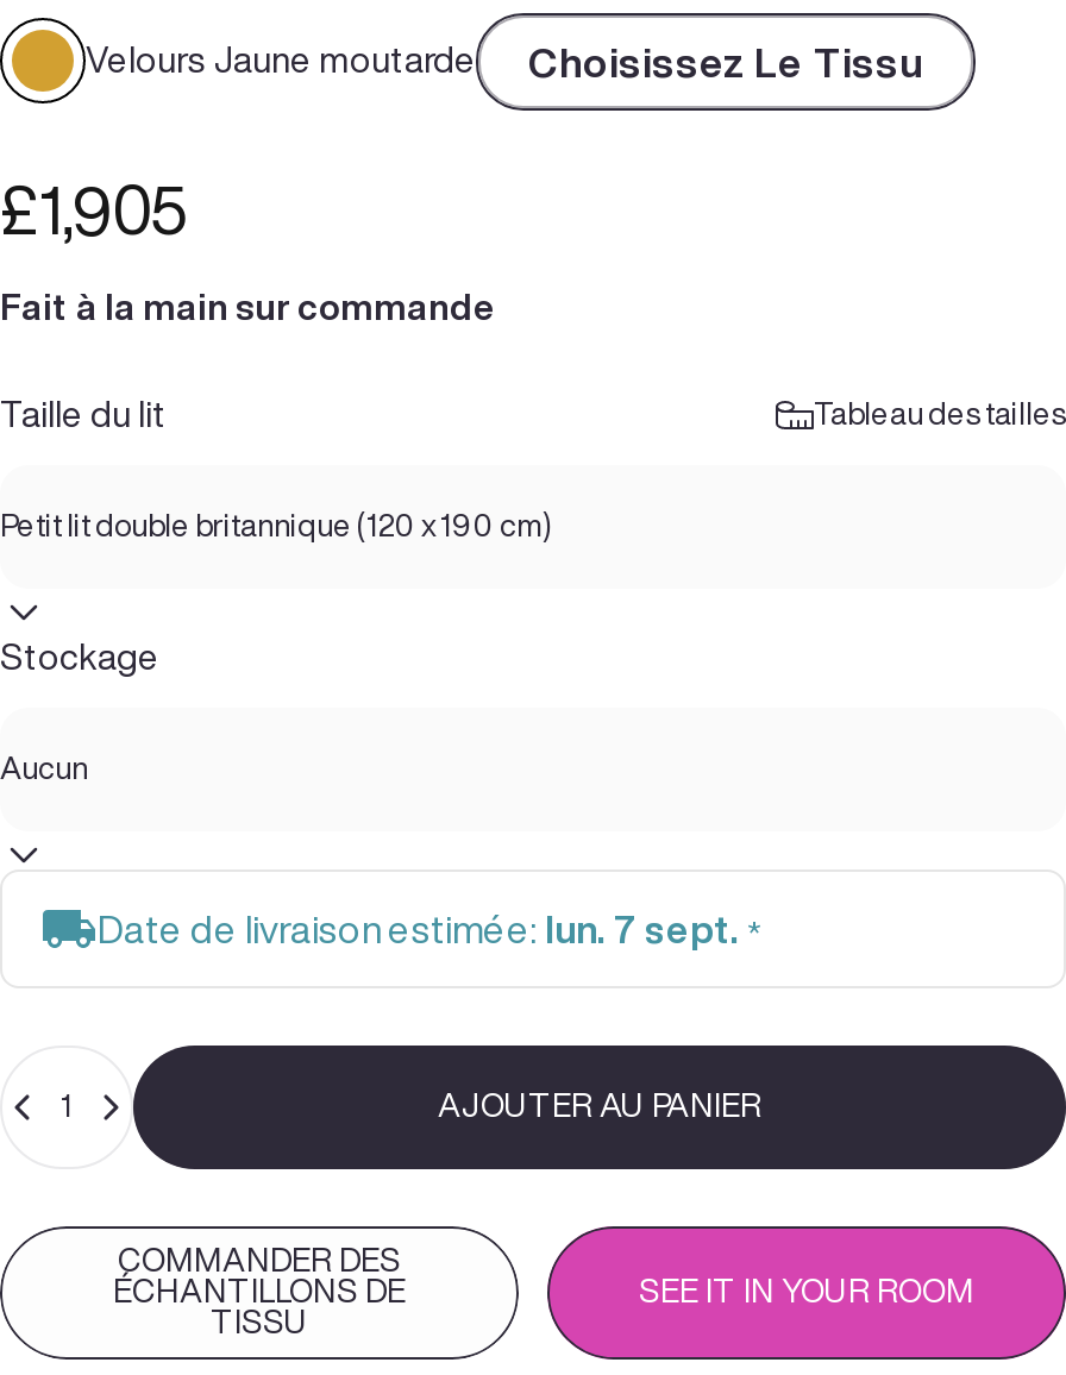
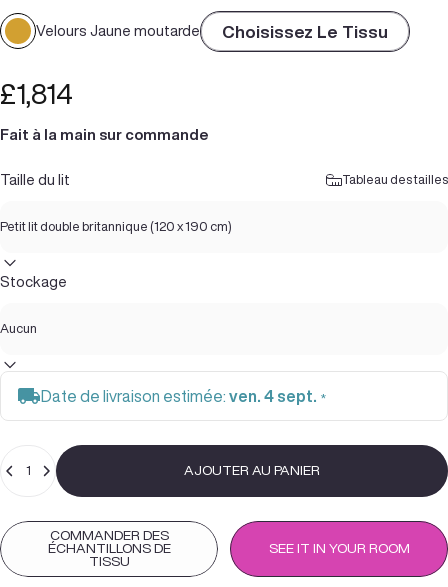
- £1,905
+ £1,814

- Date de livraison estimée: lun. 7 sept. *
+ Date de livraison estimée: ven. 4 sept. *
